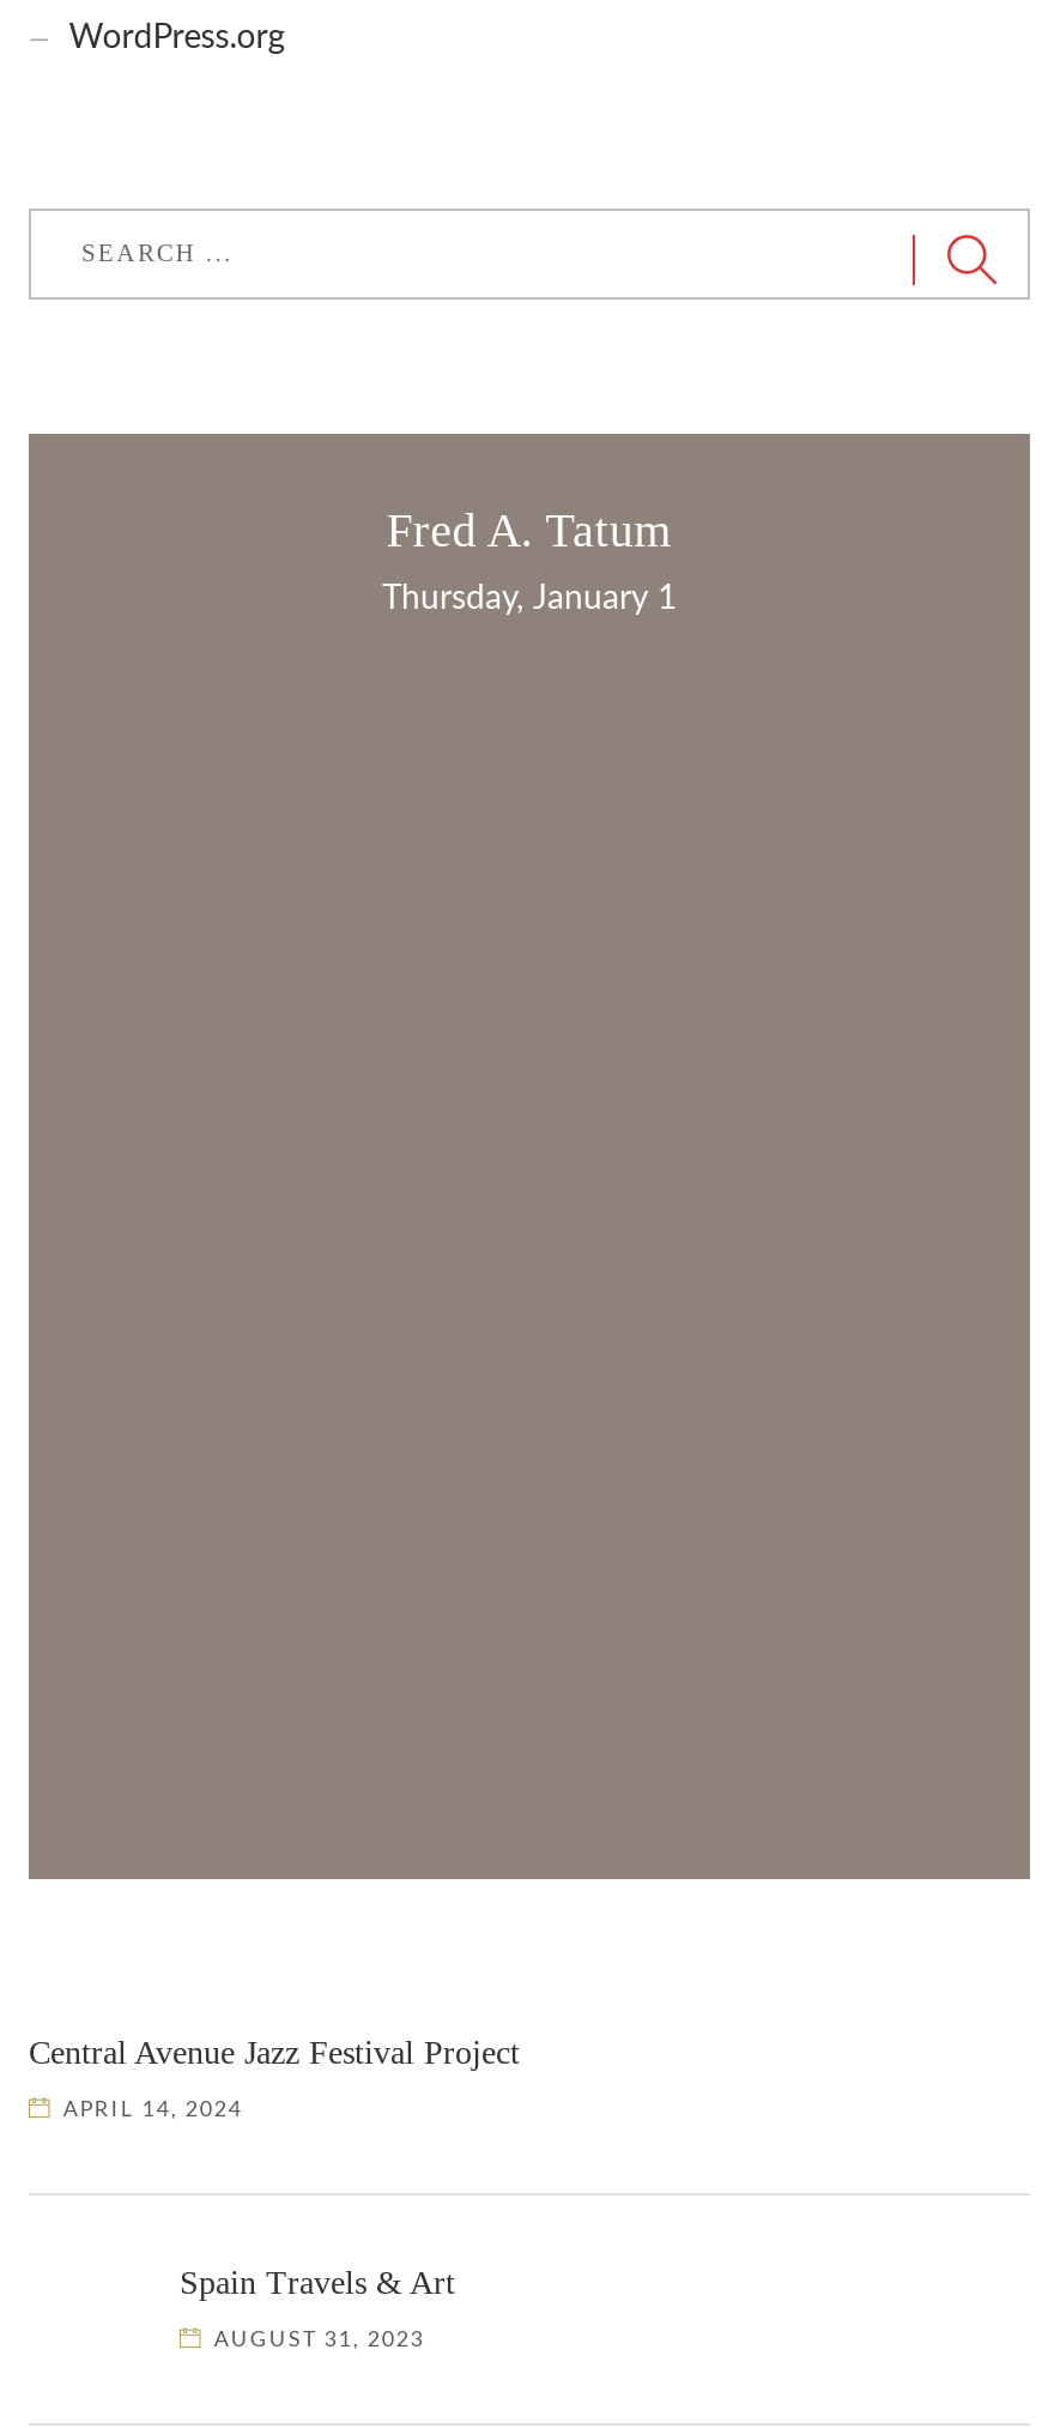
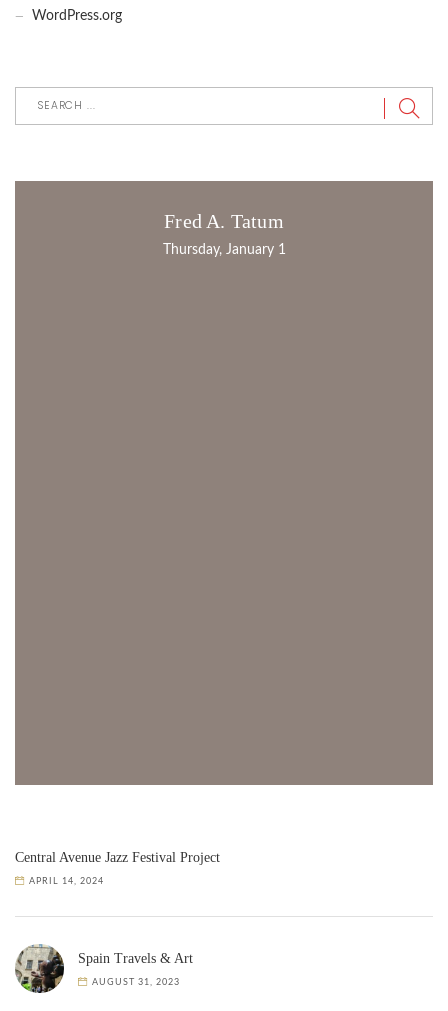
+ [image]
